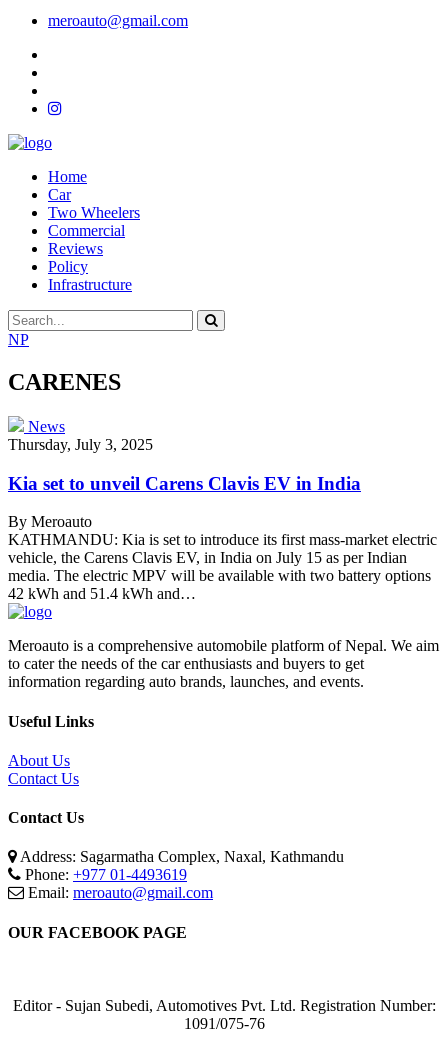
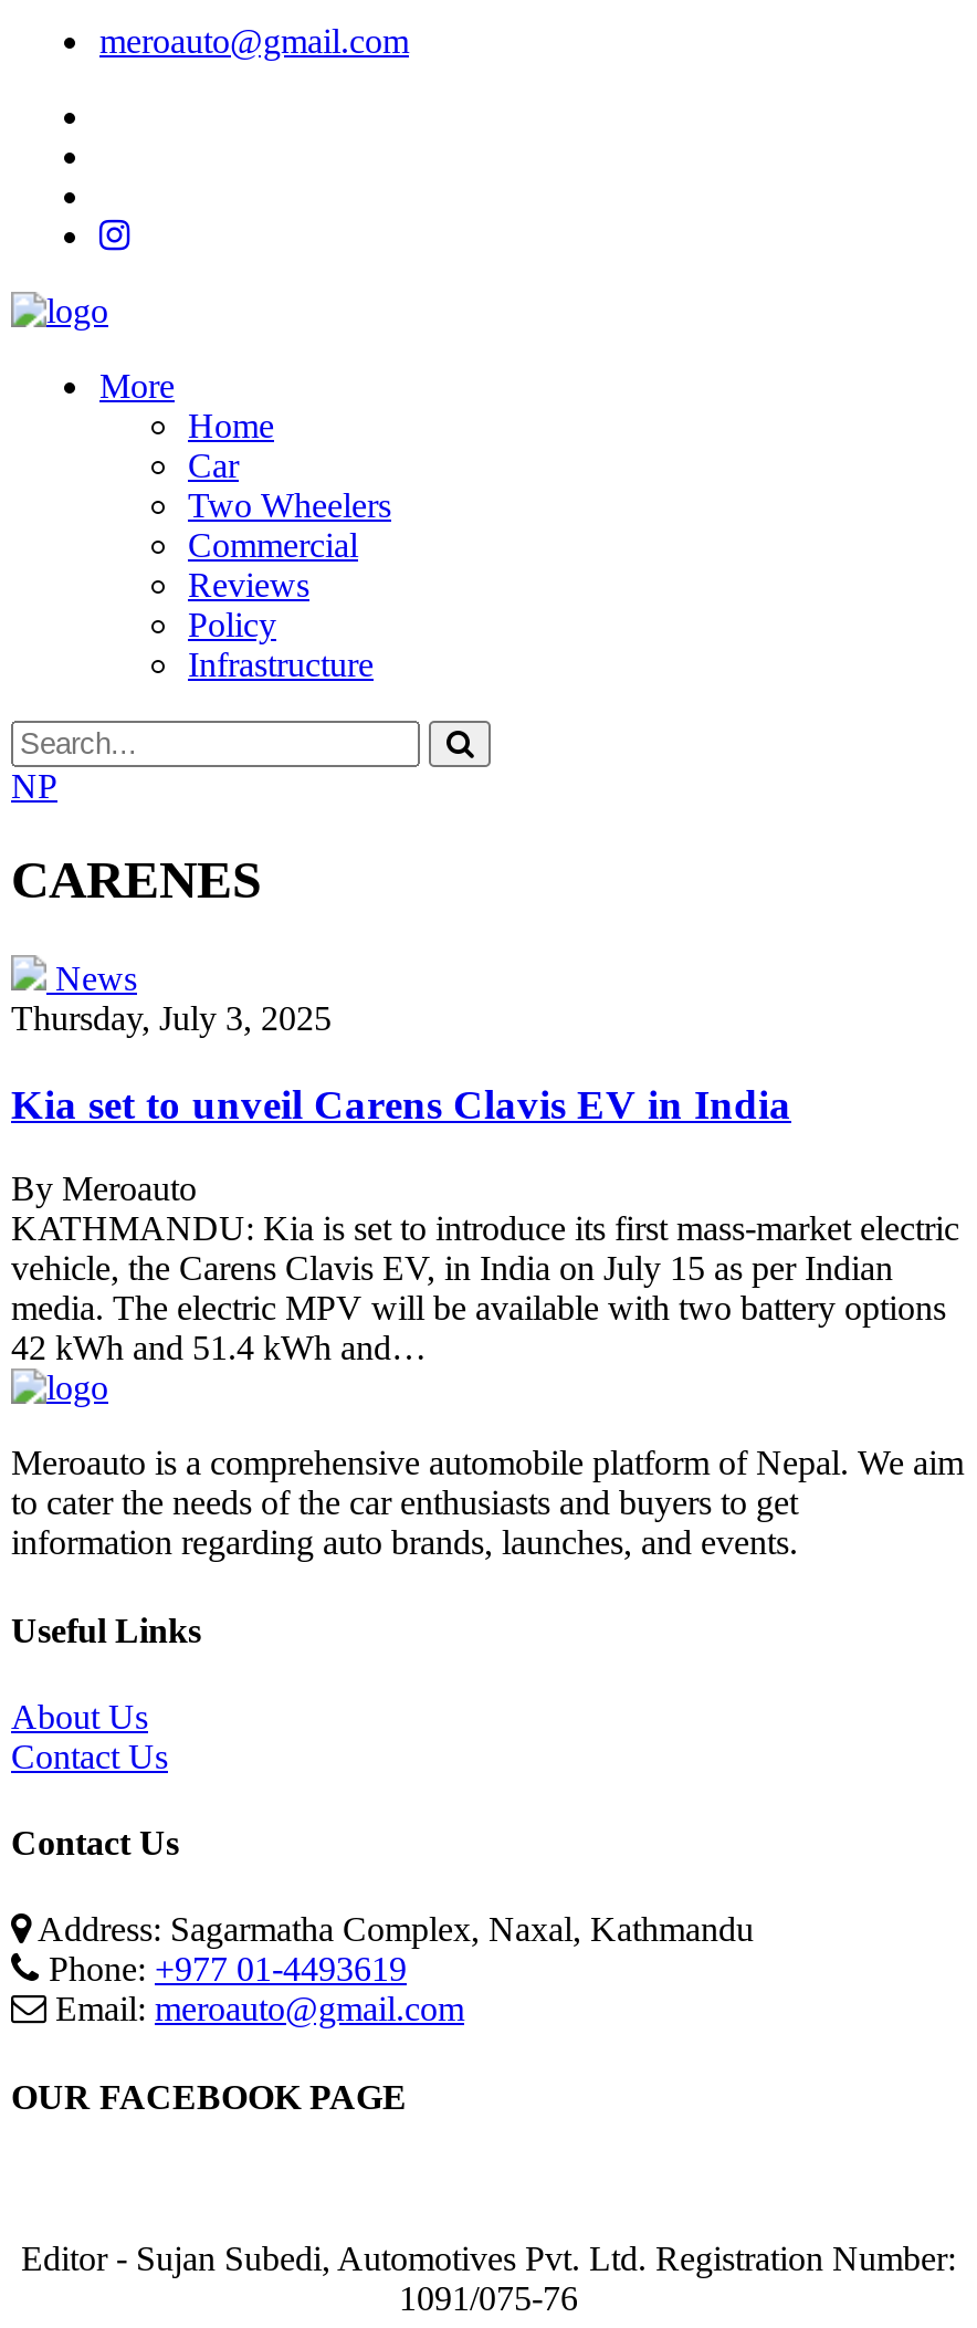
+ More
